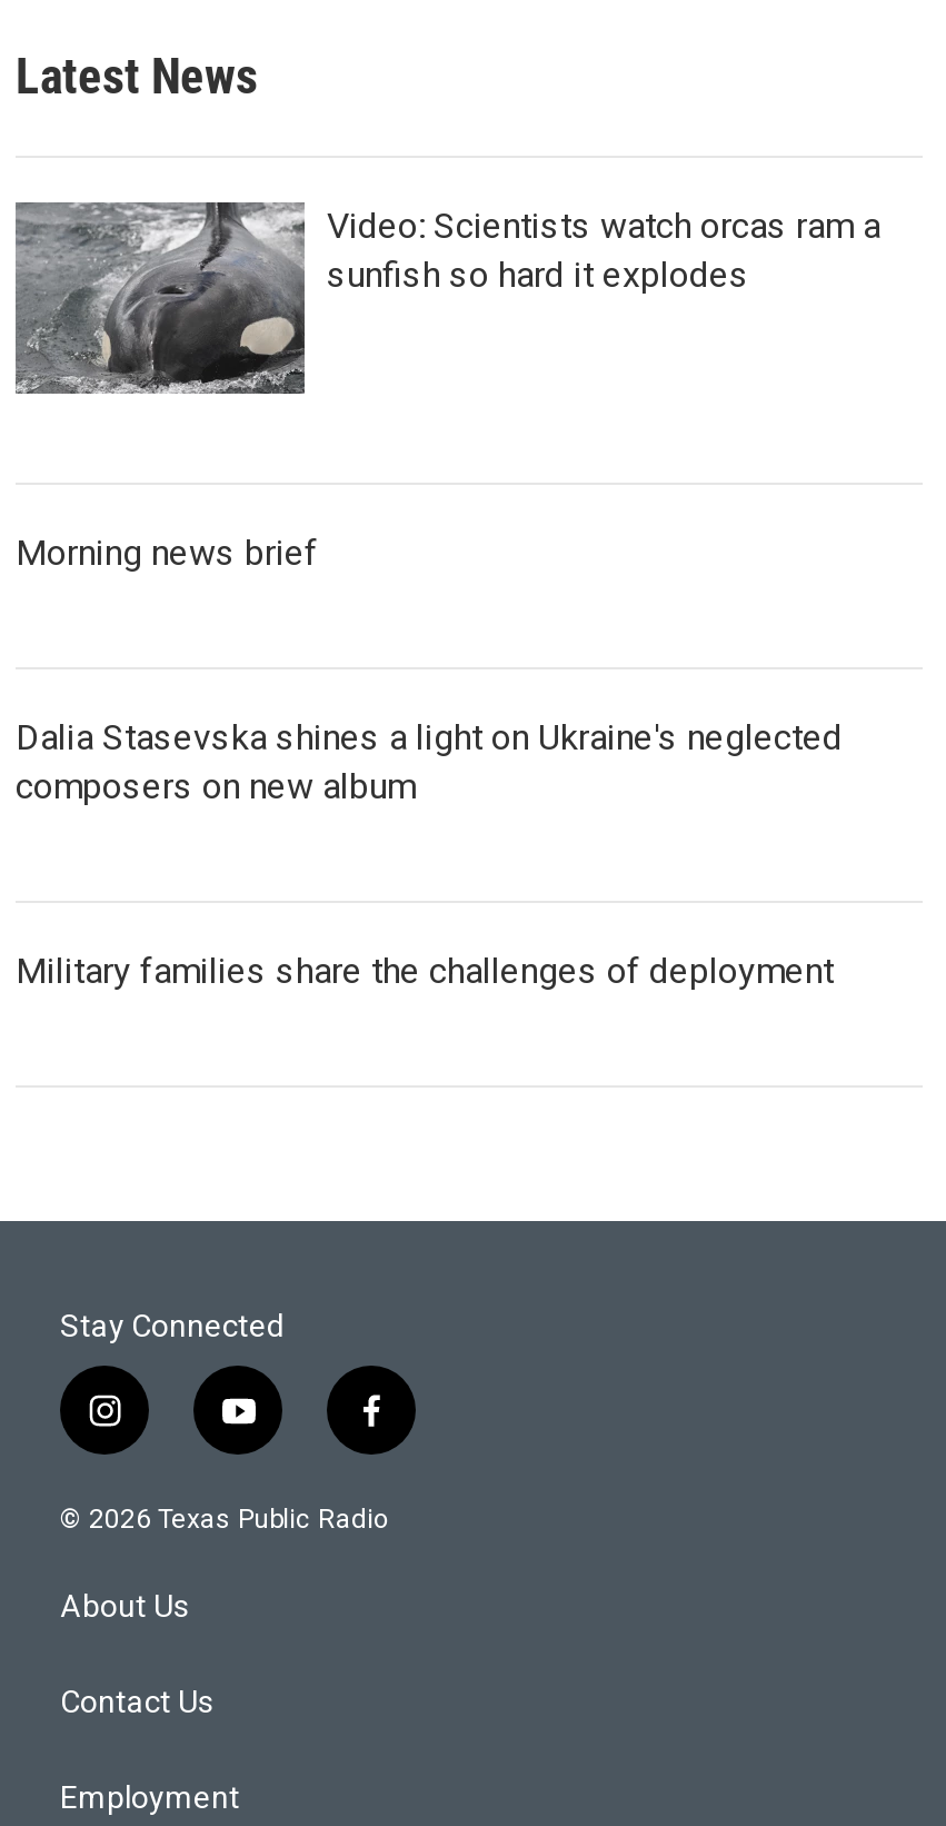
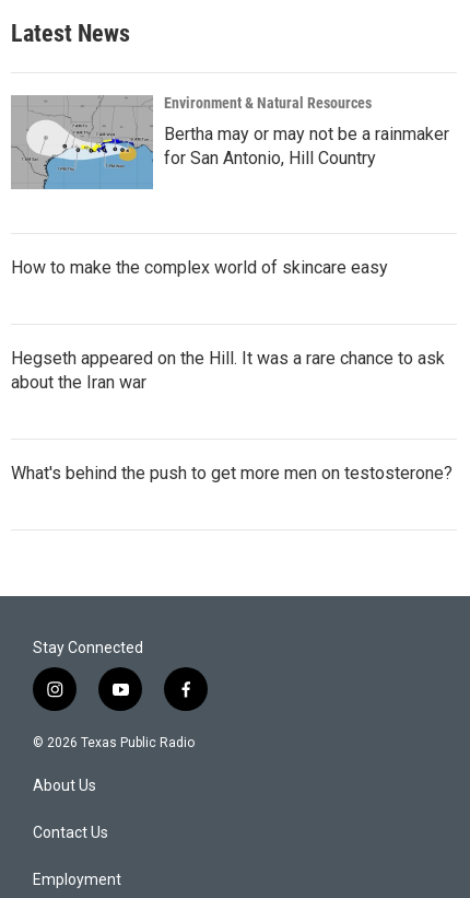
- [image]
- Video: Scientists watch orcas ram a
- sunfish so hard it explodes
+ [image]
+ Environment & Natural Resources
+ Bertha may or may not be a rainmaker
+ for San Antonio, Hill Country

- Morning news brief
+ How to make the complex world of skincare easy

- Dalia Stasevska shines a light on Ukraine's neglected
- composers on new album
+ Hegseth appeared on the Hill. It was a rare chance to ask
+ about the Iran war

- Military families share the challenges of deployment
+ What's behind the push to get more men on testosterone?
